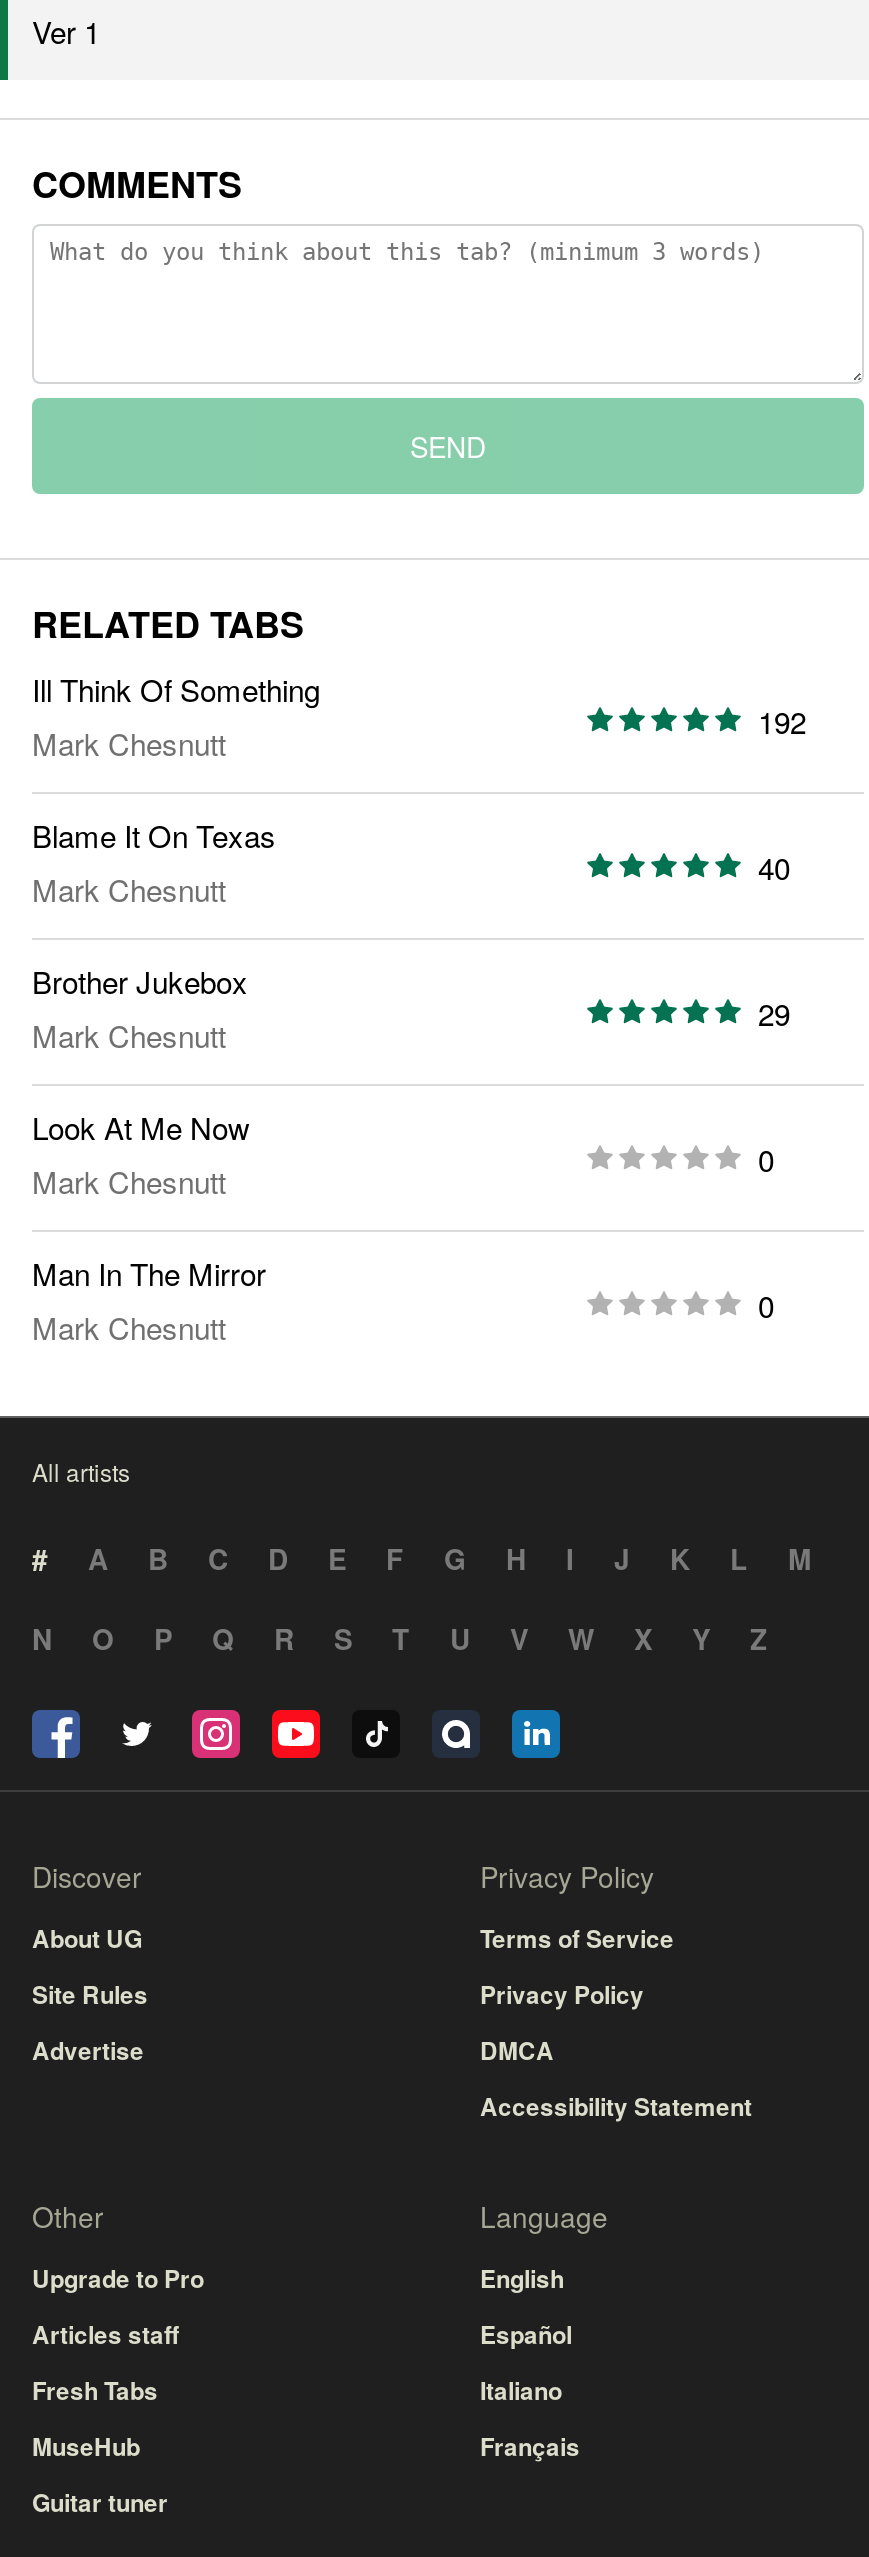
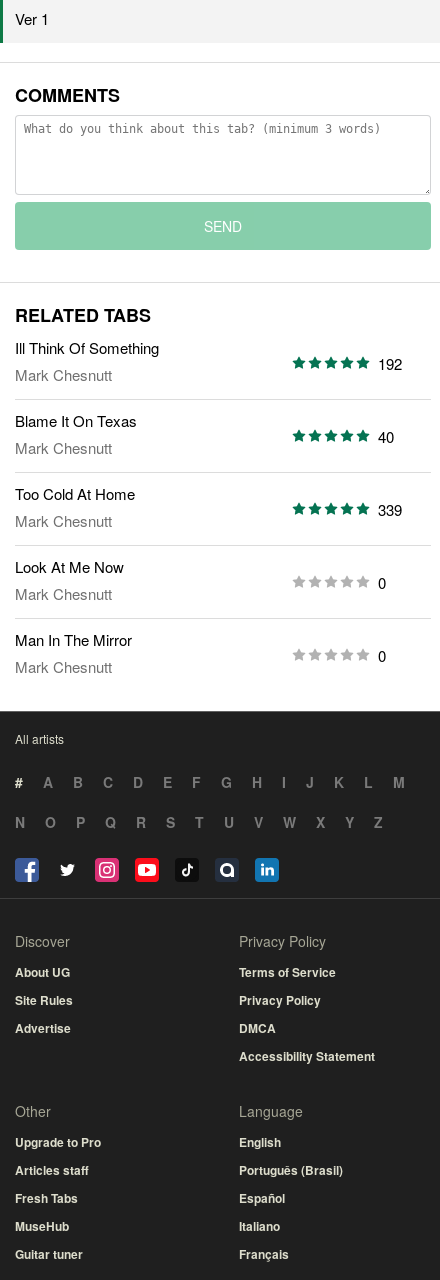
- Brother Jukebox
+ Too Cold At Home

- 29
+ 339

moved down: Español | Italiano | Français

+ Português (Brasil)
